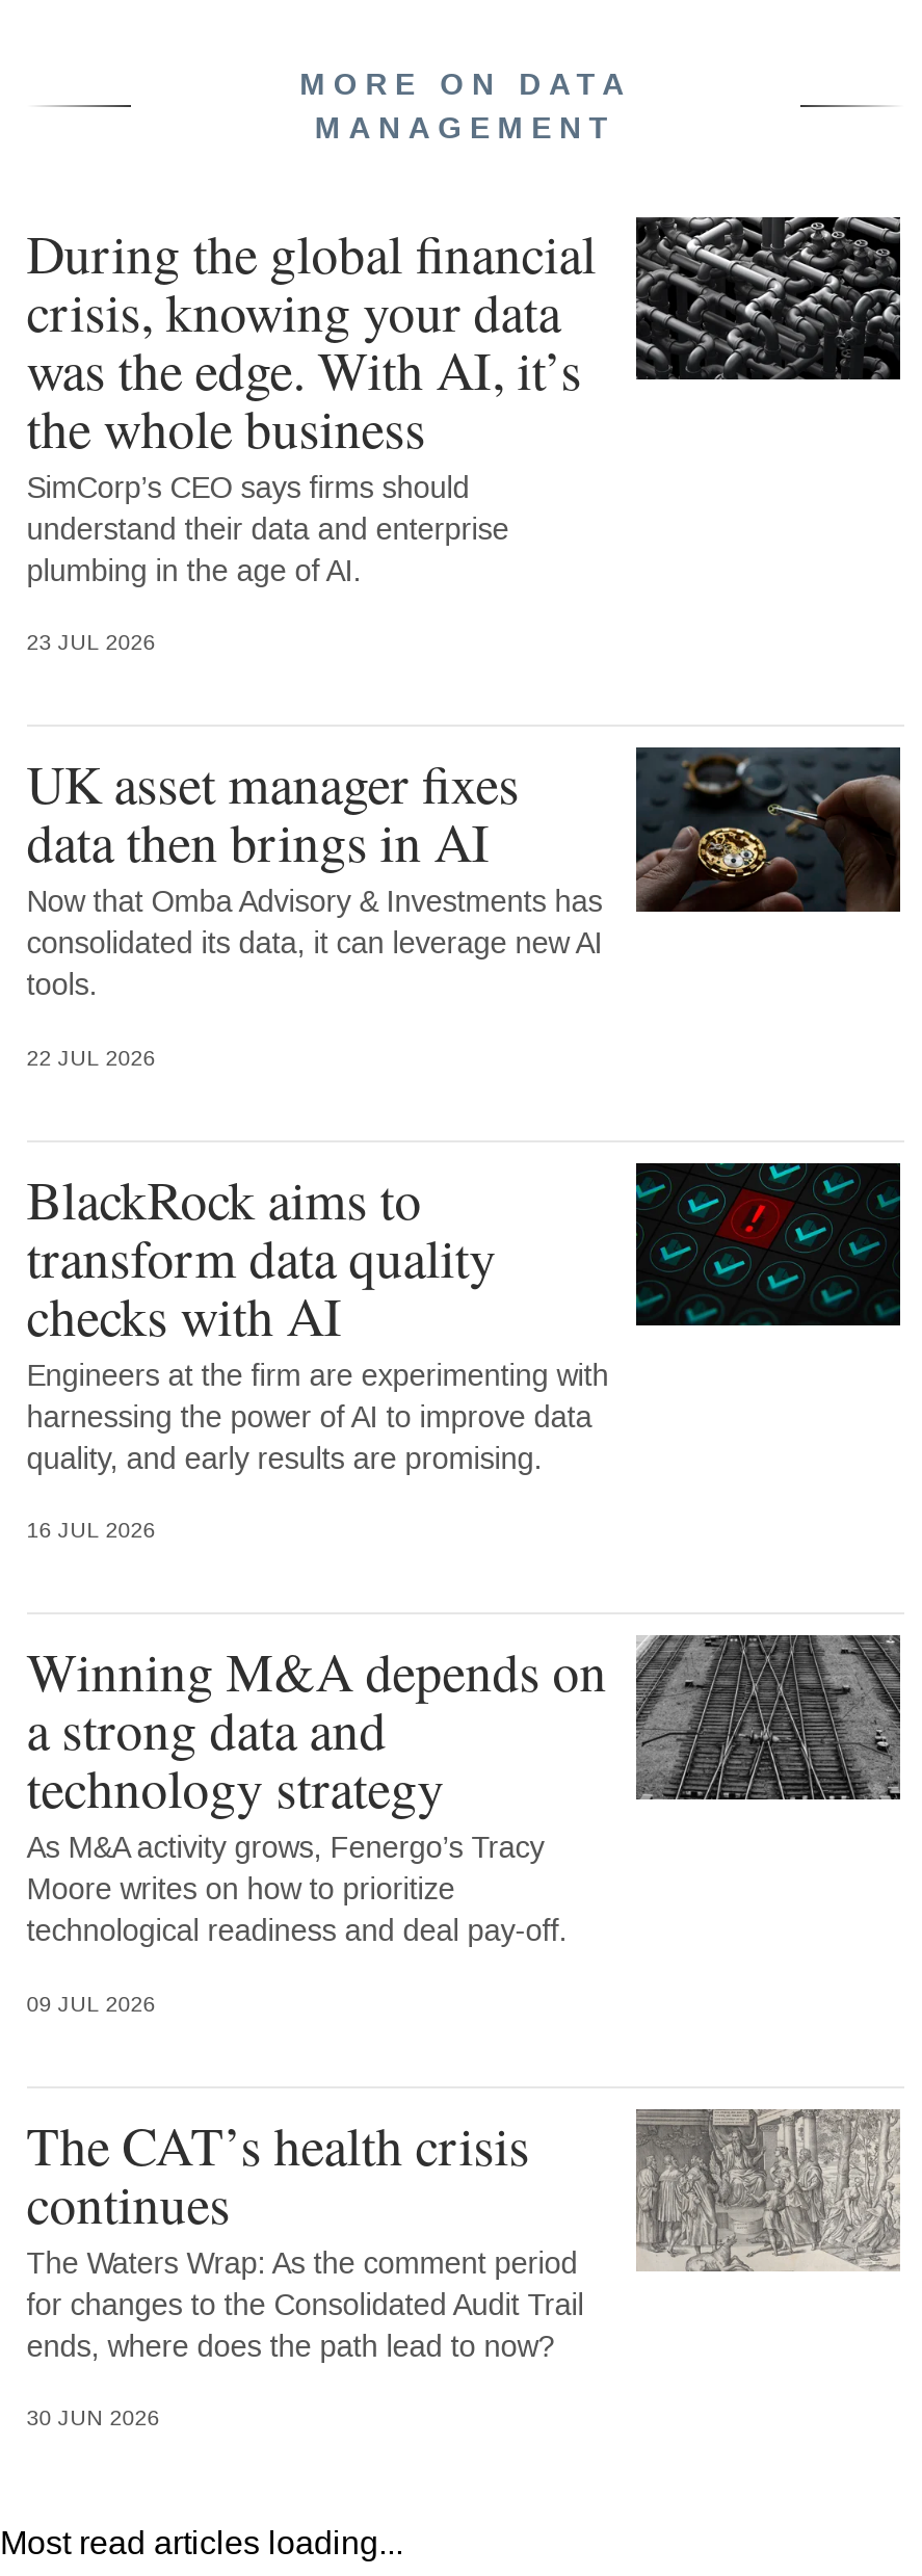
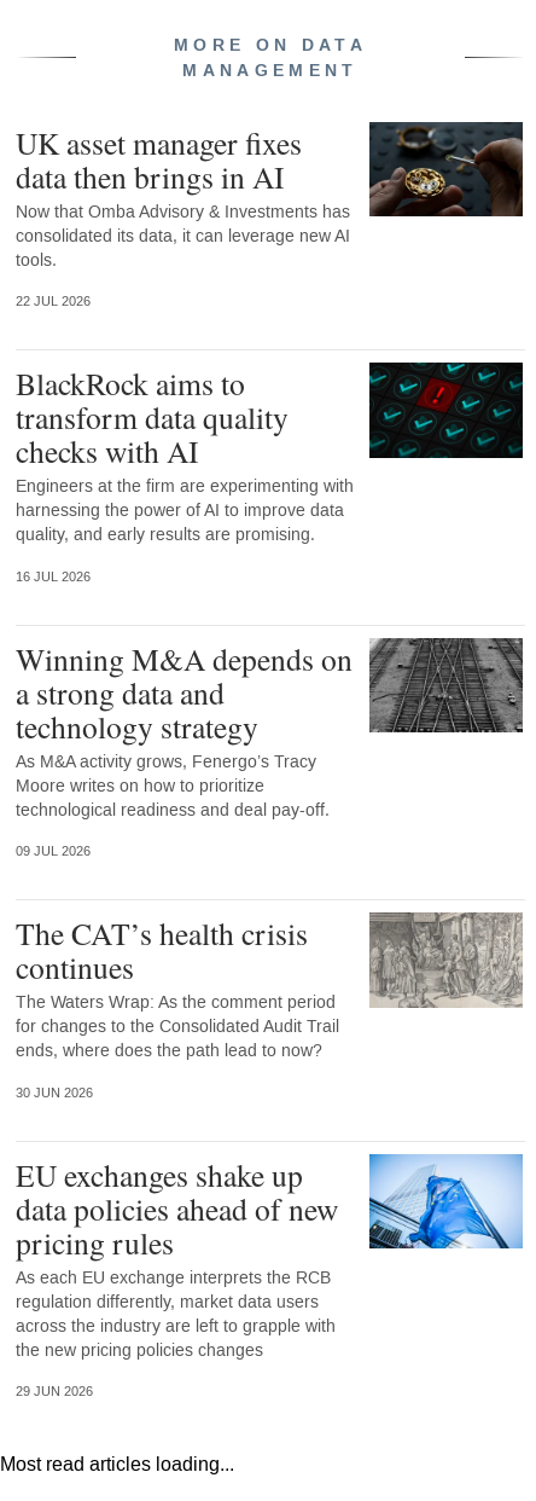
- [image]
- During the global financial
- crisis, knowing your data
- was the edge. With AI, it’s
- the whole business
- SimCorp’s CEO says firms should
- understand their data and enterprise
- plumbing in the age of AI.
- 23 JUL 2026

moved up: [image] | UK asset manager fixes | data then brings in AI | ... | ends, where does the path lead to now? | 30 JUN 2026

+ [image]
+ EU exchanges shake up
+ data policies ahead of new
+ pricing rules
+ As each EU exchange interprets the RCB
+ regulation differently, market data users
+ across the industry are left to grapple with
+ the new pricing policies changes
+ 29 JUN 2026
